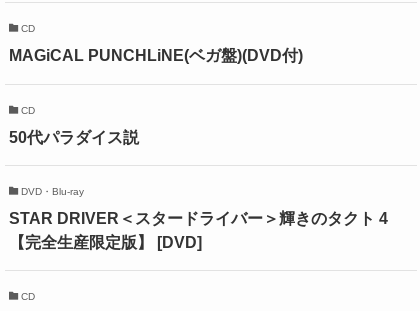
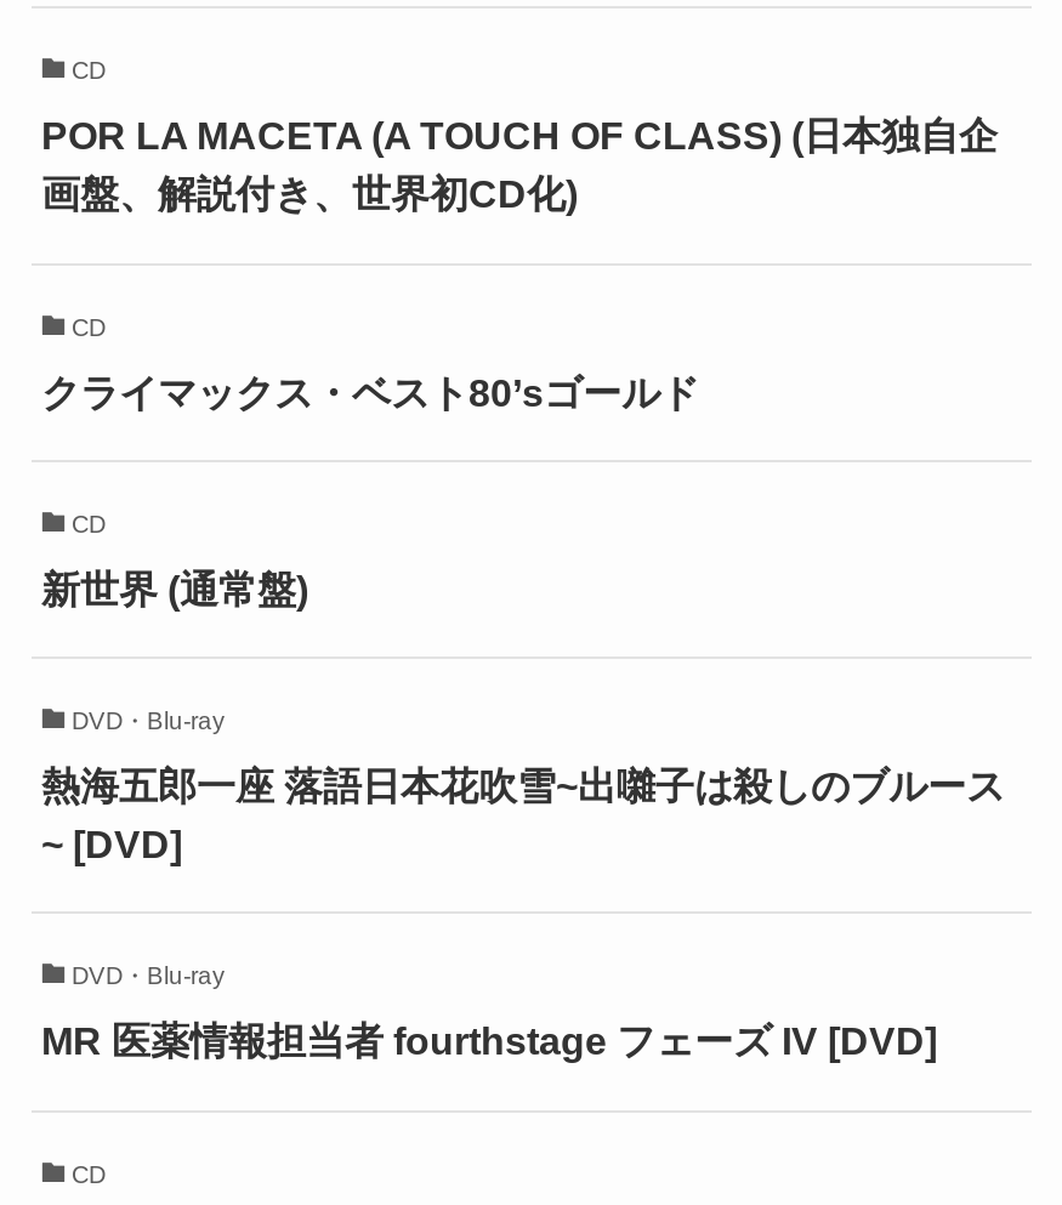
- MAGiCAL PUNCHLiNE(ベガ盤)(DVD付)
+ POR LA MACETA (A TOUCH OF CLASS) (日本独自企
+ 画盤、解説付き、世界初CD化)

- 50代パラダイス説
+ クライマックス・ベスト80’sゴールド
+ CD
+ 新世界 (通常盤)

- STAR DRIVER＜スタードライバー＞輝きのタクト 4
- 【完全生産限定版】 [DVD]
+ 熱海五郎一座 落語日本花吹雪~出囃子は殺しのブルース
+ ~ [DVD]
+ DVD・Blu-ray
+ MR 医薬情報担当者 fourthstage フェーズ IV [DVD]
